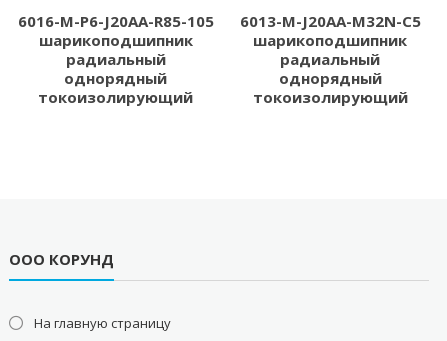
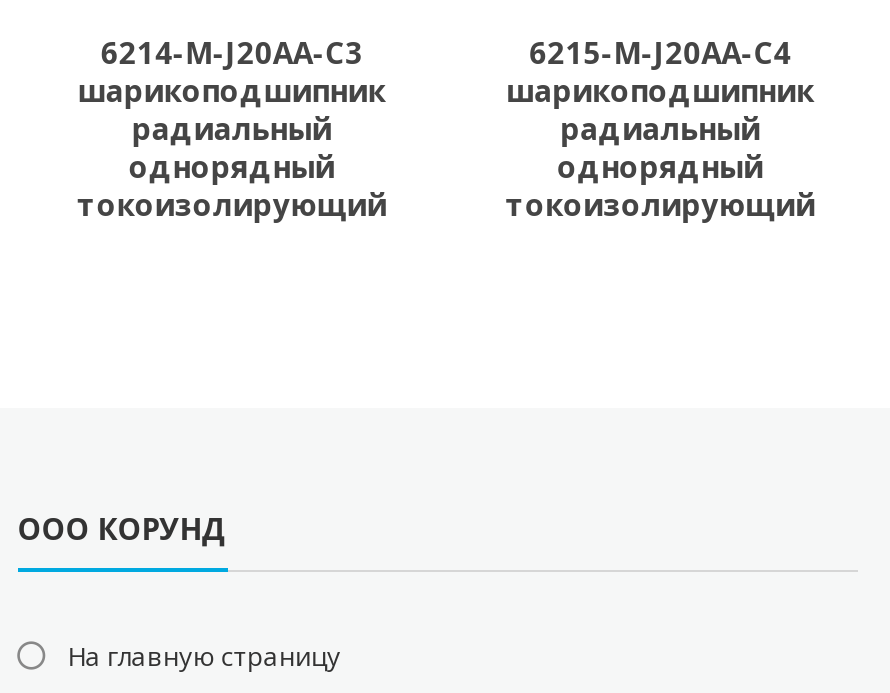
- 6016-M-P6-J20AA-R85-105
+ 6214-M-J20AA-C3

- 6013-M-J20AA-M32N-C5
+ 6215-M-J20AA-C4
